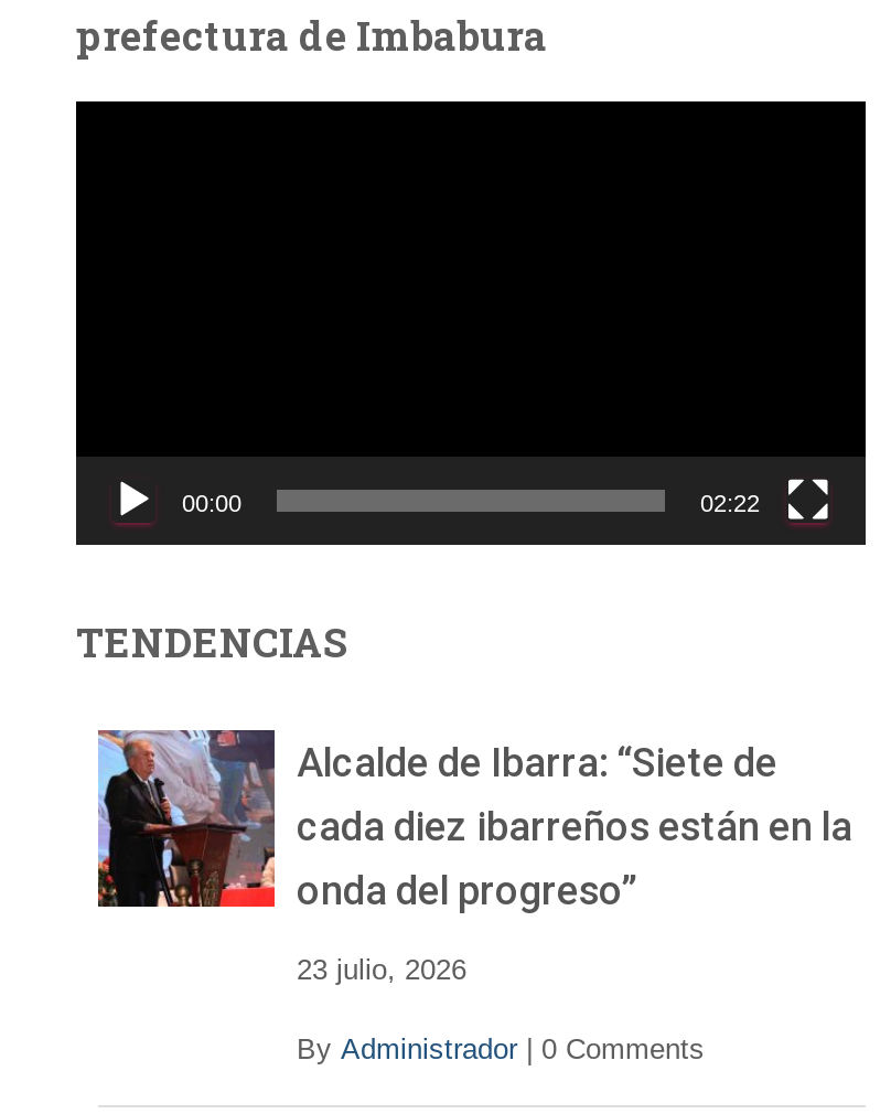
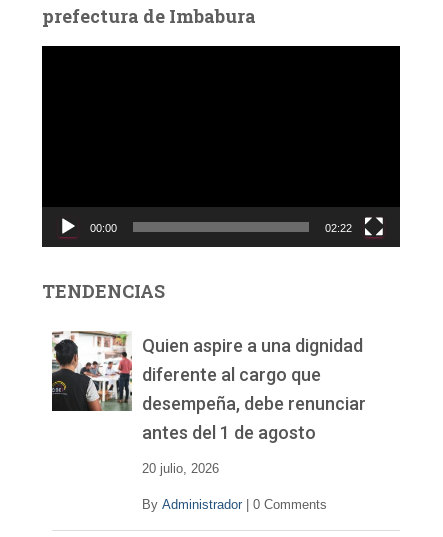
- [image]
- Alcalde de Ibarra: “Siete de
- cada diez ibarreños están en la
- onda del progreso”
+ [image]
+ Quien aspire a una dignidad
+ diferente al cargo que
+ desempeña, debe renunciar
+ antes del 1 de agosto

- 23 julio, 2026
+ 20 julio, 2026
